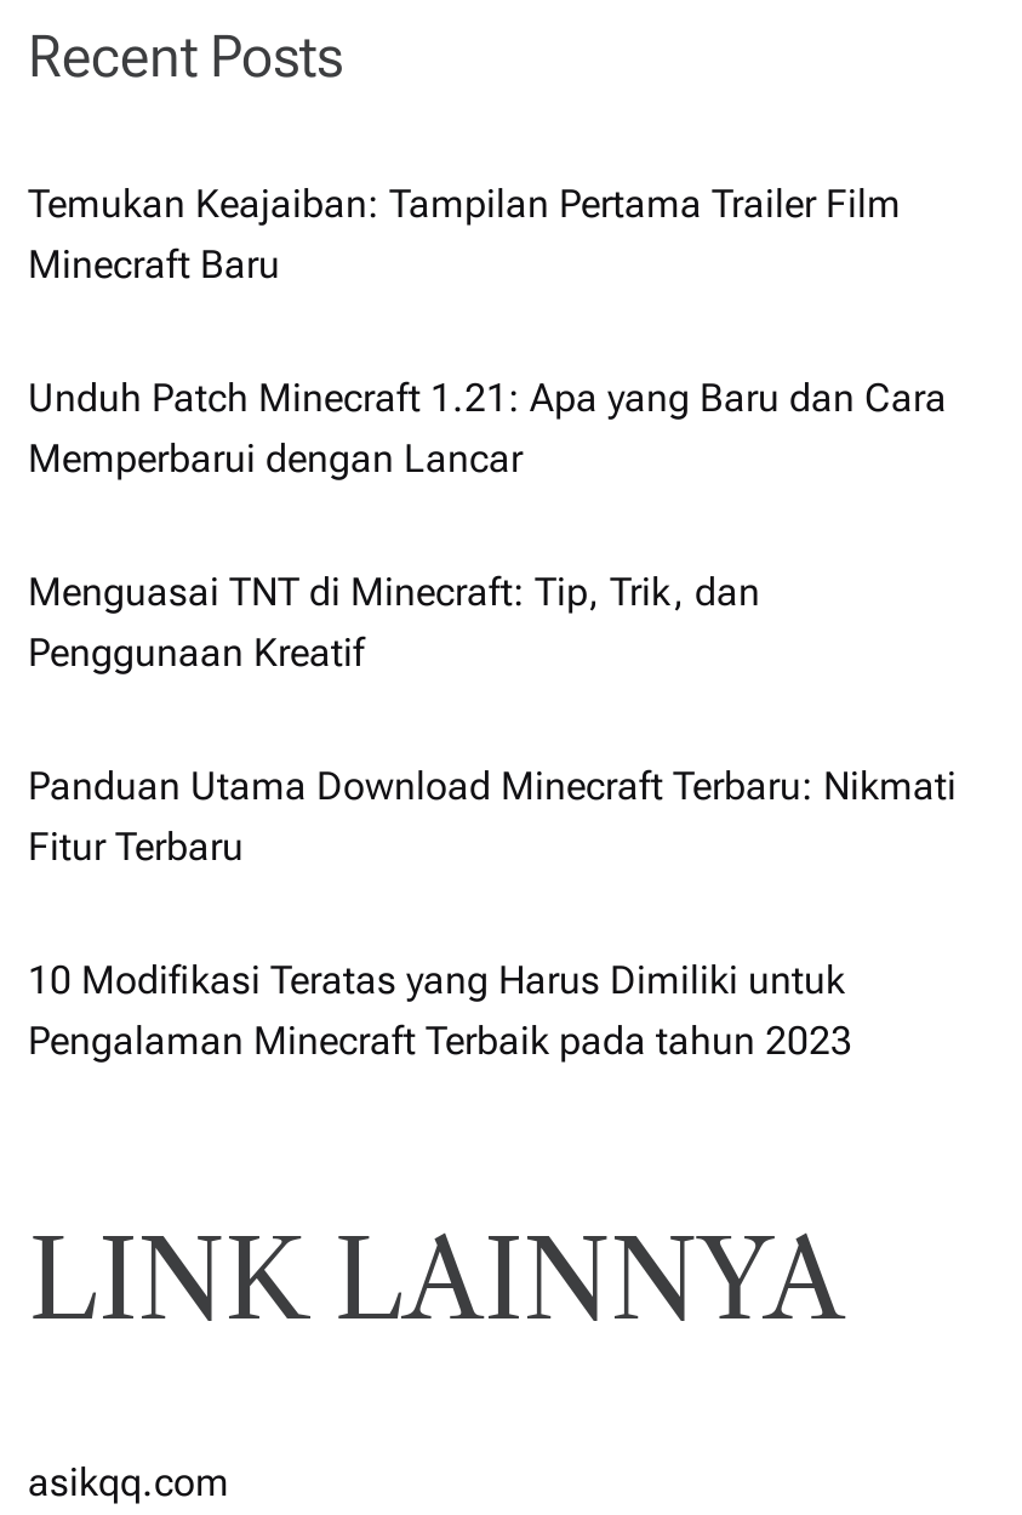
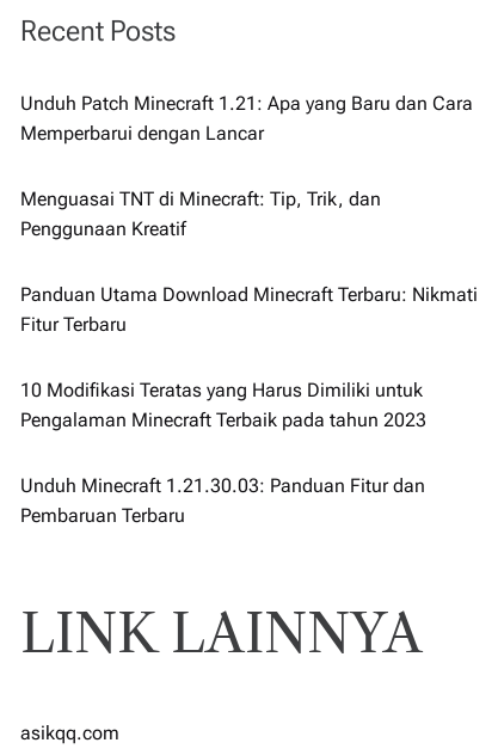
- Temukan Keajaiban: Tampilan Pertama Trailer Film
- Minecraft Baru

moved up: Unduh Patch Minecraft 1.21: Apa yang Baru dan Cara | Memperbarui dengan Lancar | Menguasai TNT di Minecraft: Tip, Trik, dan | Penggunaan Kreatif | Panduan Utama Download Minecraft Terbaru: Nikmati | Fitur Terbaru | 10 Modifikasi Teratas yang Harus Dimiliki untuk | Pengalaman Minecraft Terbaik pada tahun 2023

+ Unduh Minecraft 1.21.30.03: Panduan Fitur dan
+ Pembaruan Terbaru
